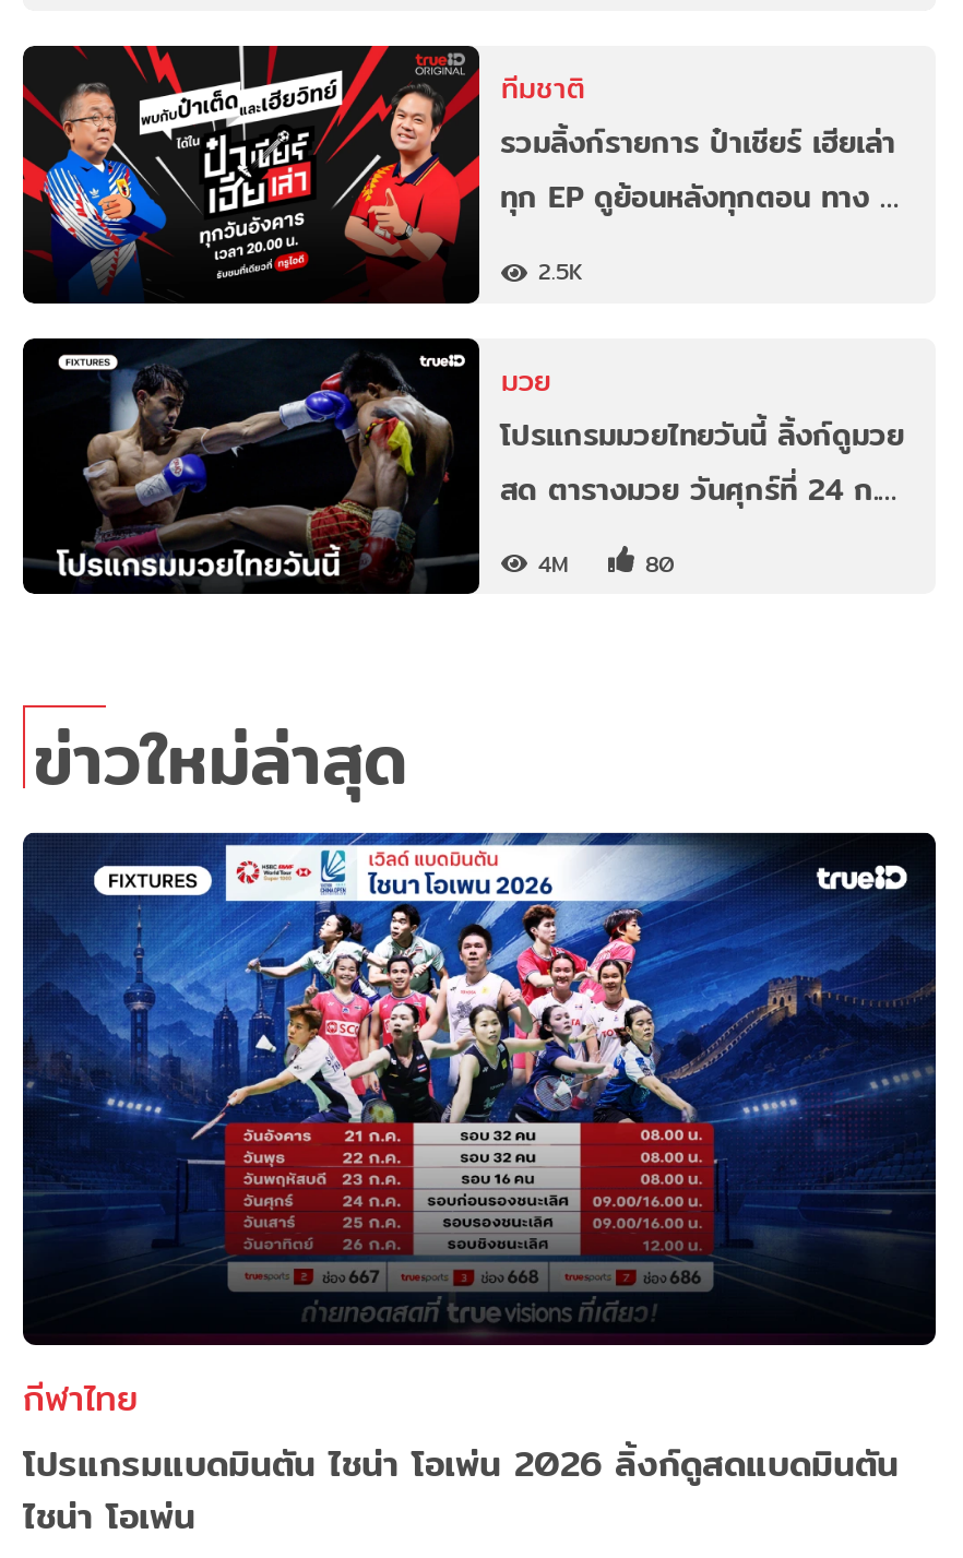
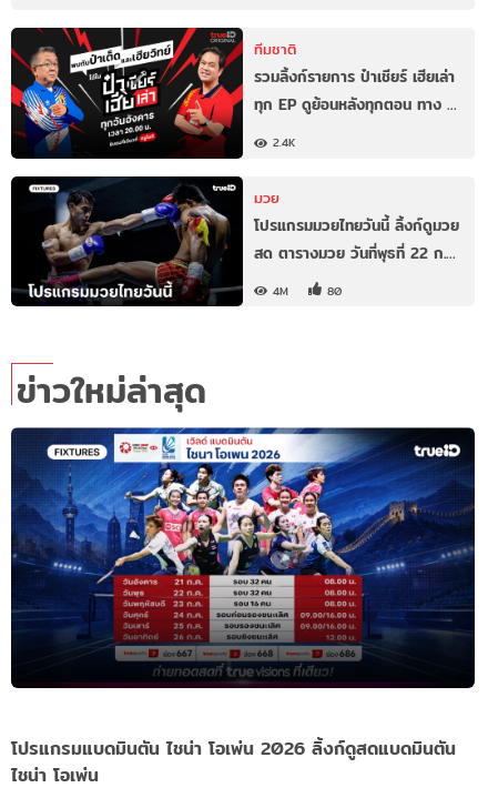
- 2.5K
+ 2.4K

- สด ตารางมวย วันศุกร์ที่ 24 ก.…
+ สด ตารางมวย วันที่พุธที่ 22 ก.…

- กีฬาไทย
